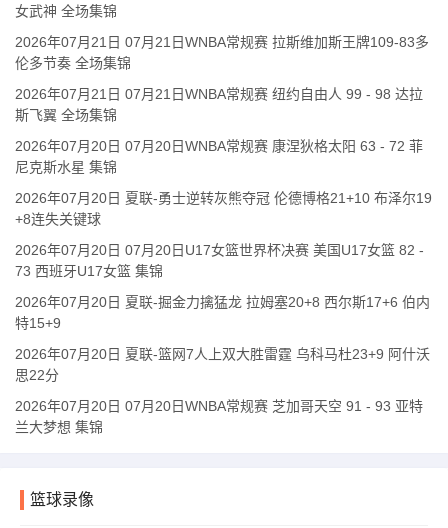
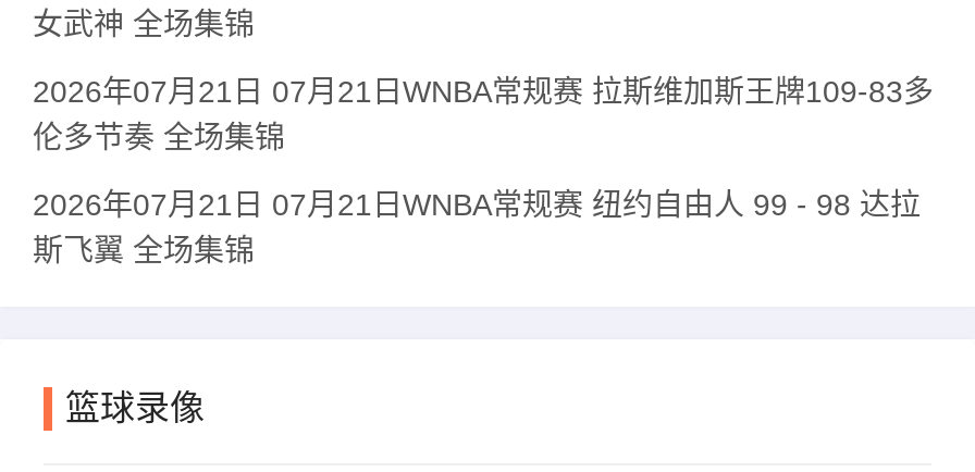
- 2026年07月20日 07月20日WNBA常规赛 康涅狄格太阳 63 - 72 菲
- 尼克斯水星 集锦
- 2026年07月20日 夏联-勇士逆转灰熊夺冠 伦德博格21+10 布泽尔19
- +8连失关键球
- 2026年07月20日 07月20日U17女篮世界杯决赛 美国U17女篮 82 -
- 73 西班牙U17女篮 集锦
- 2026年07月20日 夏联-掘金力擒猛龙 拉姆塞20+8 西尔斯17+6 伯内
- 特15+9
- 2026年07月20日 夏联-篮网7人上双大胜雷霆 乌科马杜23+9 阿什沃
- 思22分
- 2026年07月20日 07月20日WNBA常规赛 芝加哥天空 91 - 93 亚特
- 兰大梦想 集锦
